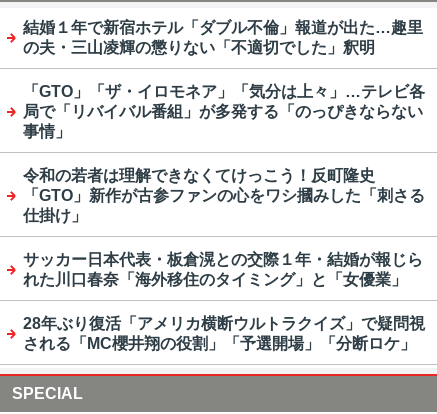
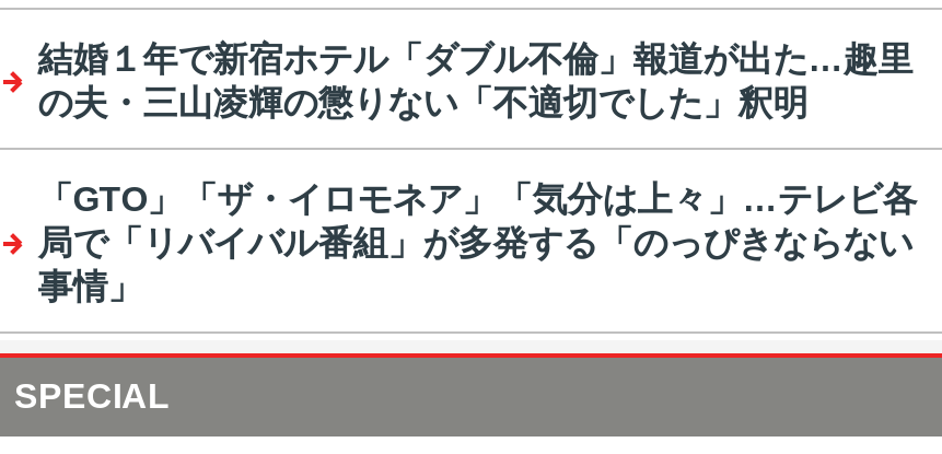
- 令和の若者は理解できなくてけっこう！反町隆史
- 「GTO」新作が古参ファンの心をワシ摑みした「刺さる
- 仕掛け」
- サッカー日本代表・板倉滉との交際１年・結婚が報じら
- れた川口春奈「海外移住のタイミング」と「女優業」
- 28年ぶり復活「アメリカ横断ウルトラクイズ」で疑問視
- される「MC櫻井翔の役割」「予選開場」「分断ロケ」
